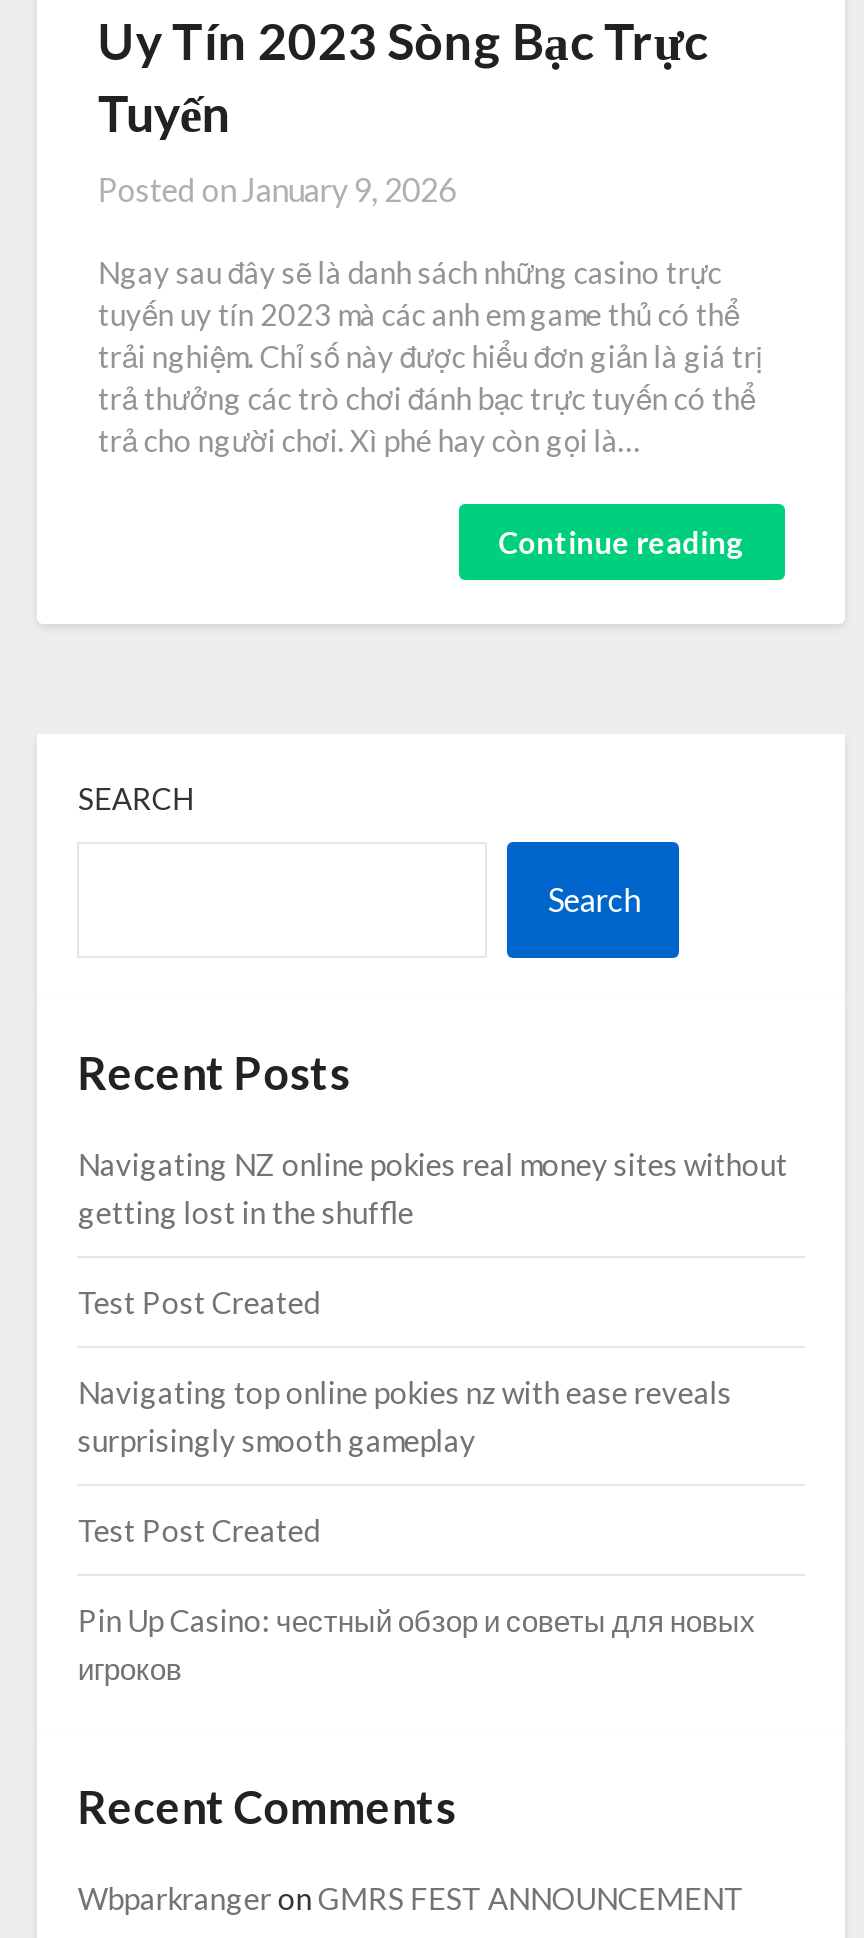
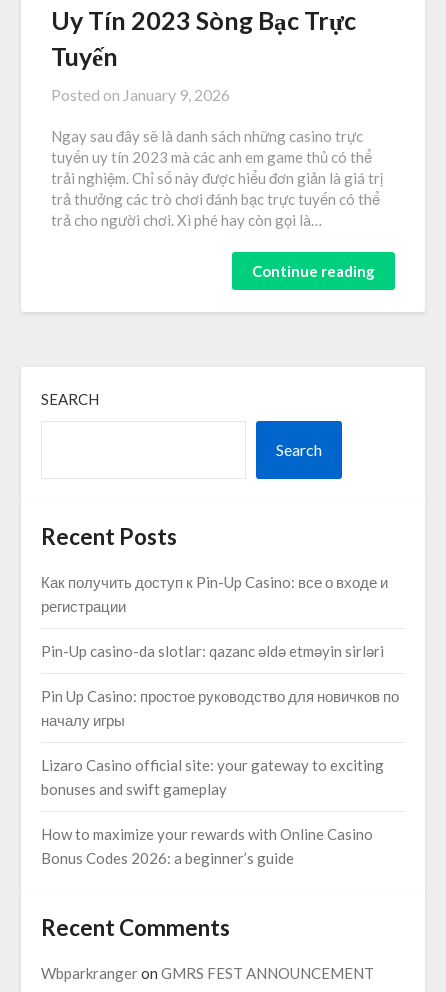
- Navigating NZ online pokies real money sites without
- getting lost in the shuffle
+ Как получить доступ к Pin-Up Casino: все о входе и
+ регистрации

- Test Post Created
+ Pin-Up casino-da slotlar: qazanc əldə etməyin sirləri

- Navigating top online pokies nz with ease reveals
- surprisingly smooth gameplay
+ Pin Up Casino: простое руководство для новичков по
+ началу игры

- Test Post Created
+ Lizaro Casino official site: your gateway to exciting
+ bonuses and swift gameplay

- Pin Up Casino: честный обзор и советы для новых
- игроков
+ How to maximize your rewards with Online Casino
+ Bonus Codes 2026: a beginner’s guide
